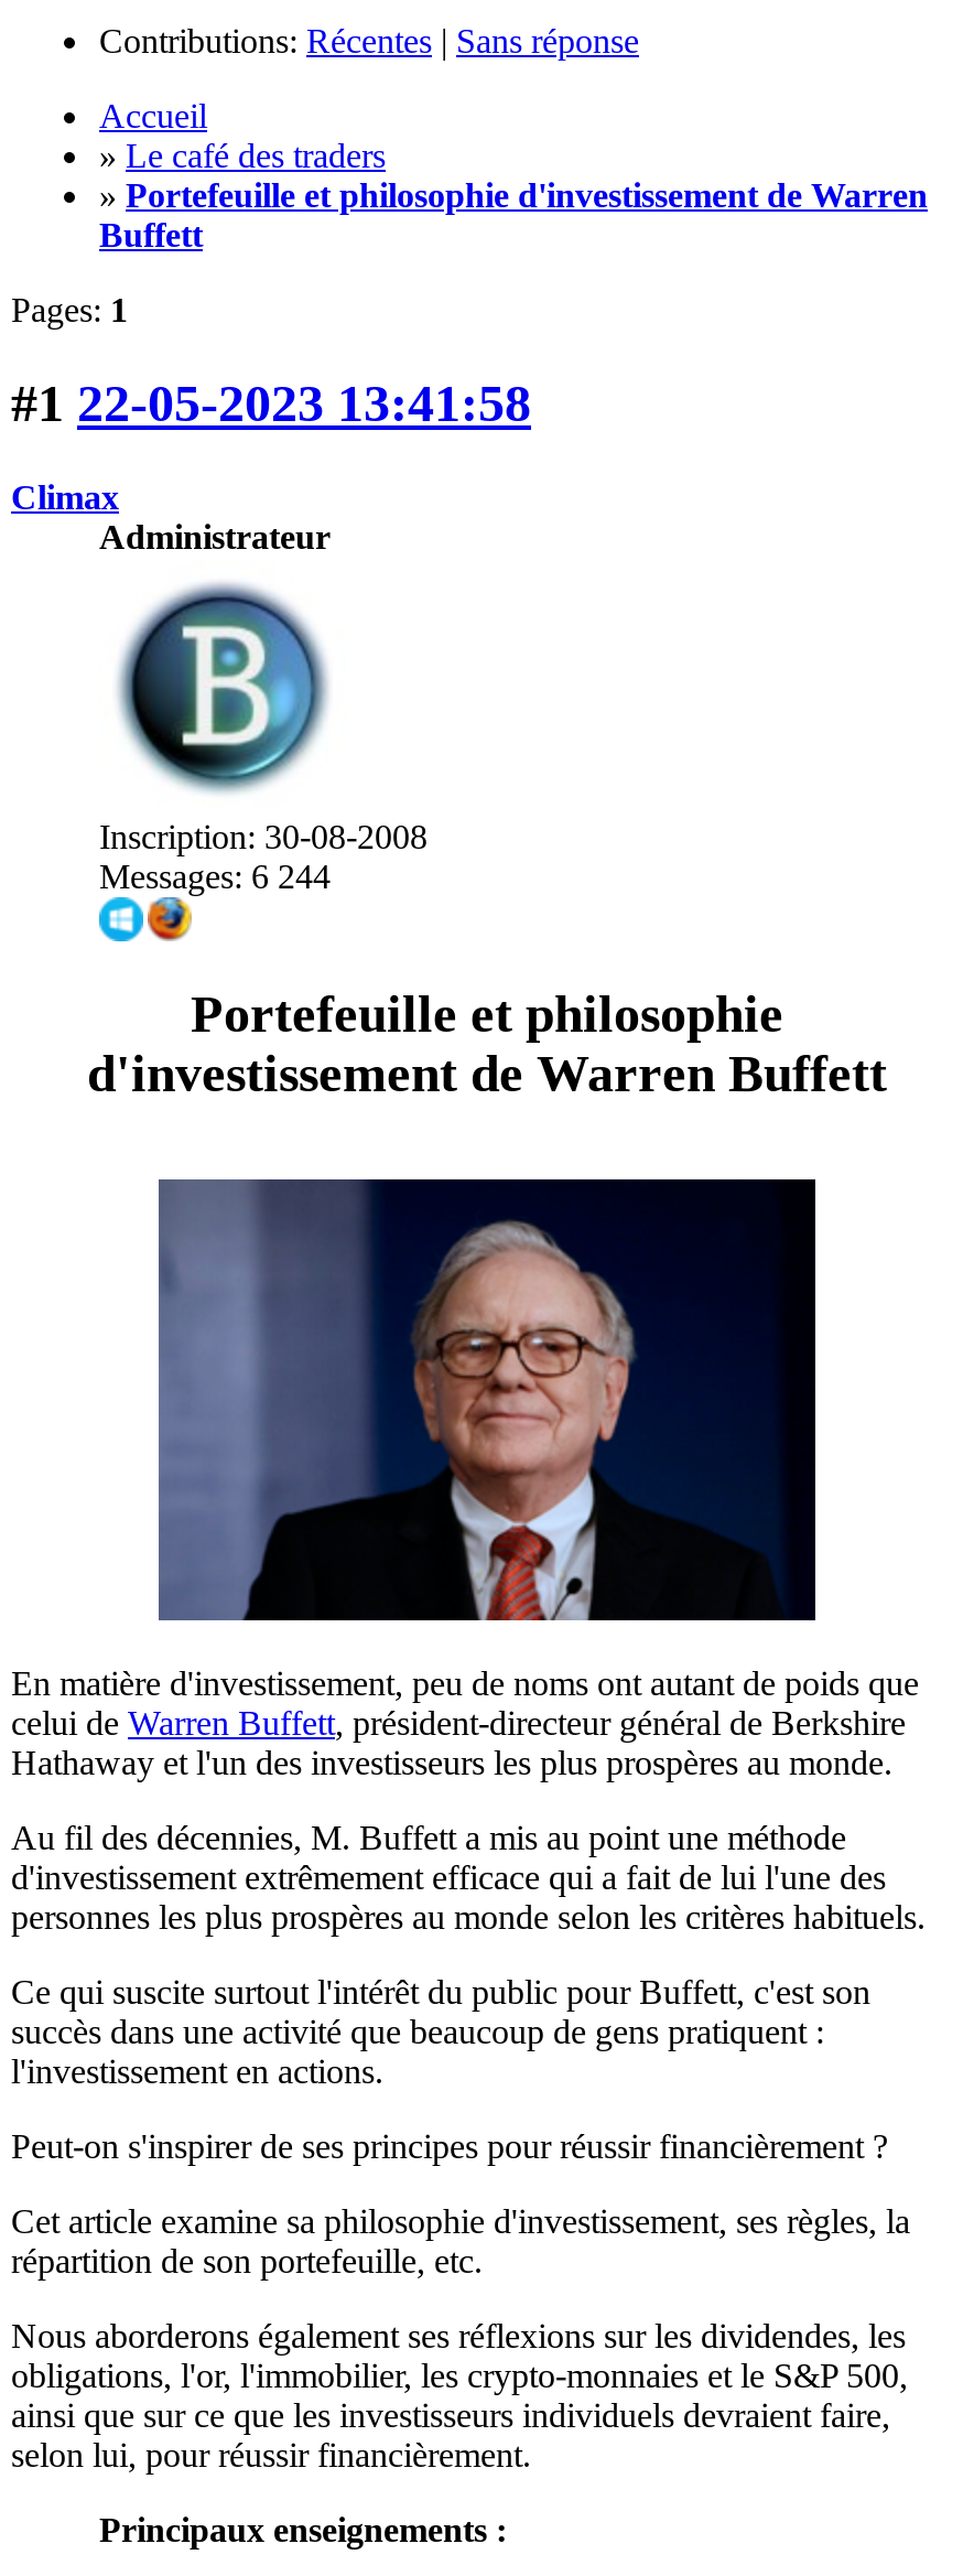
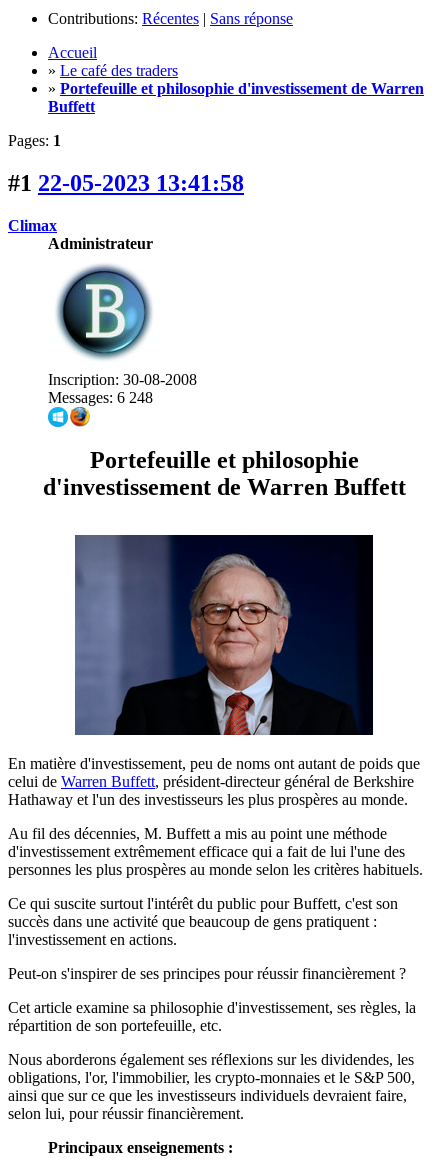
- Messages: 6 244
+ Messages: 6 248
